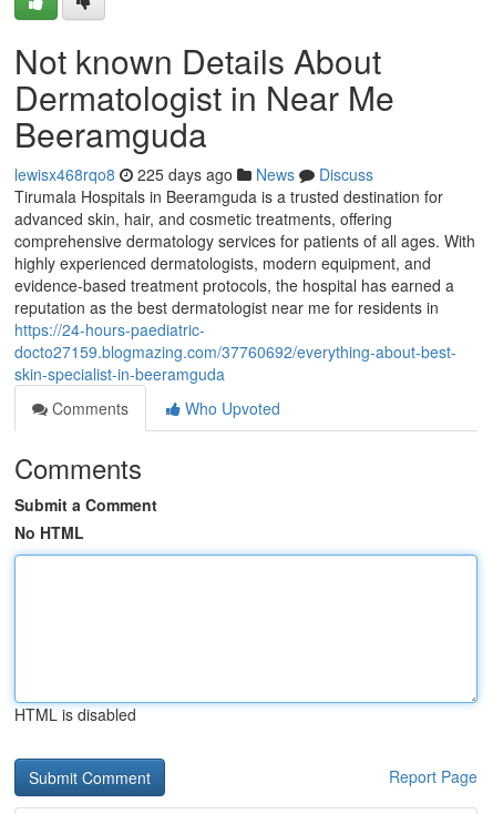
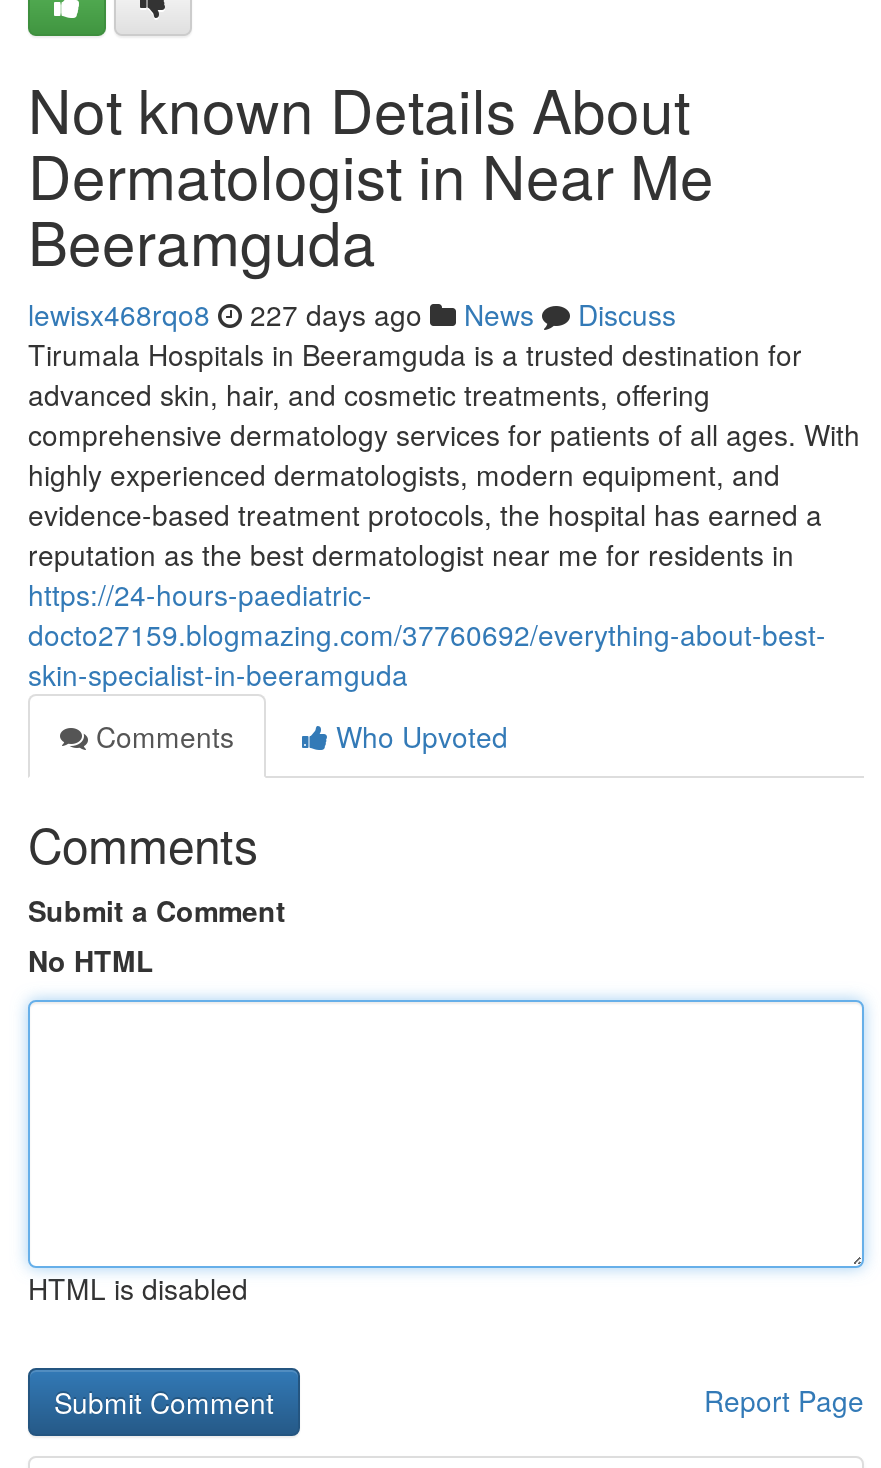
- lewisx468rqo8 225 days ago News Discuss
+ lewisx468rqo8 227 days ago News Discuss
